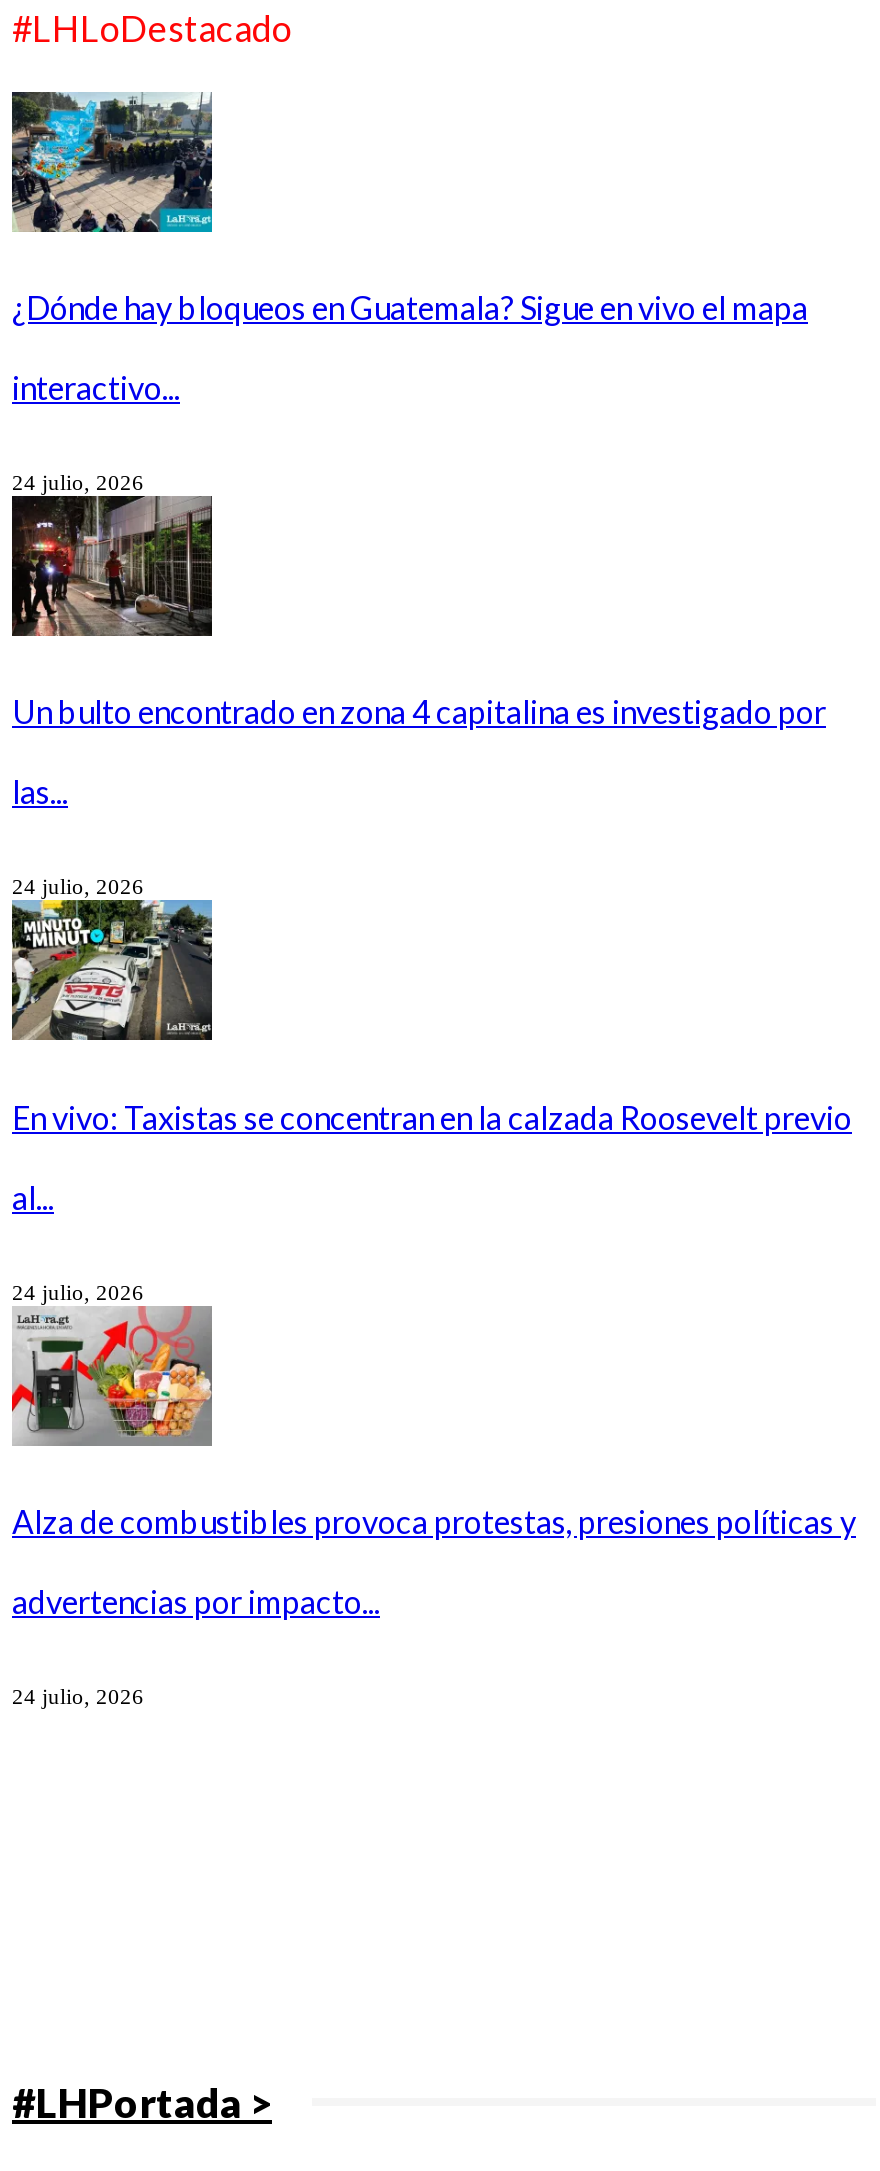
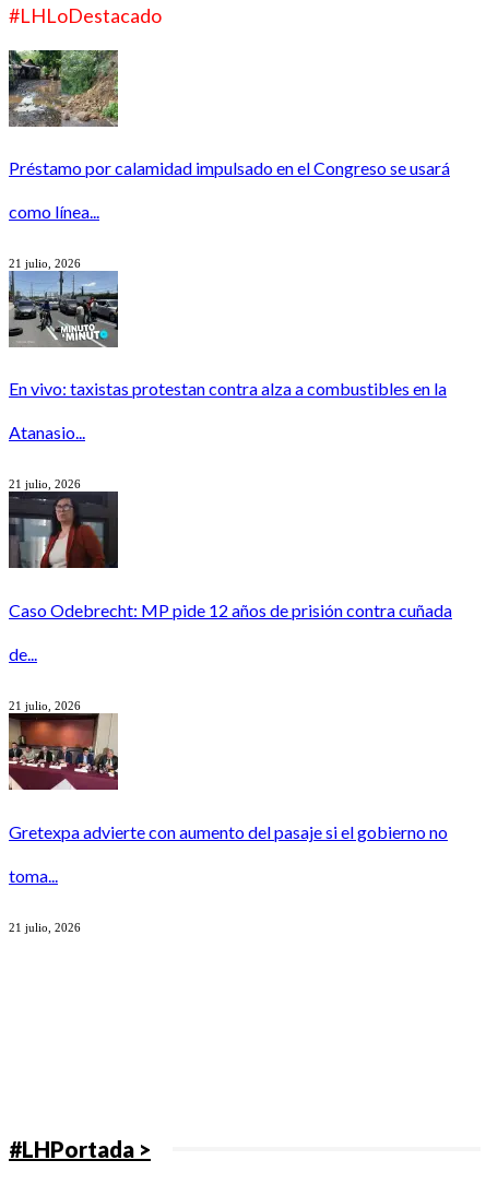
- [image]
- ¿Dónde hay bloqueos en Guatemala? Sigue en vivo el mapa
+ [image]
+ Préstamo por calamidad impulsado en el Congreso se usará

- interactivo...
+ como línea...

- 24 julio, 2026
+ 21 julio, 2026

- [image]
- Un bulto encontrado en zona 4 capitalina es investigado por
+ [image]
+ En vivo: taxistas protestan contra alza a combustibles en la

- las...
+ Atanasio...

- 24 julio, 2026
+ 21 julio, 2026

- [image]
- En vivo: Taxistas se concentran en la calzada Roosevelt previo
+ [image]
+ Caso Odebrecht: MP pide 12 años de prisión contra cuñada

- al...
+ de...

- 24 julio, 2026
+ 21 julio, 2026

- [image]
- Alza de combustibles provoca protestas, presiones políticas y
+ [image]
+ Gretexpa advierte con aumento del pasaje si el gobierno no

- advertencias por impacto...
+ toma...

- 24 julio, 2026
+ 21 julio, 2026
